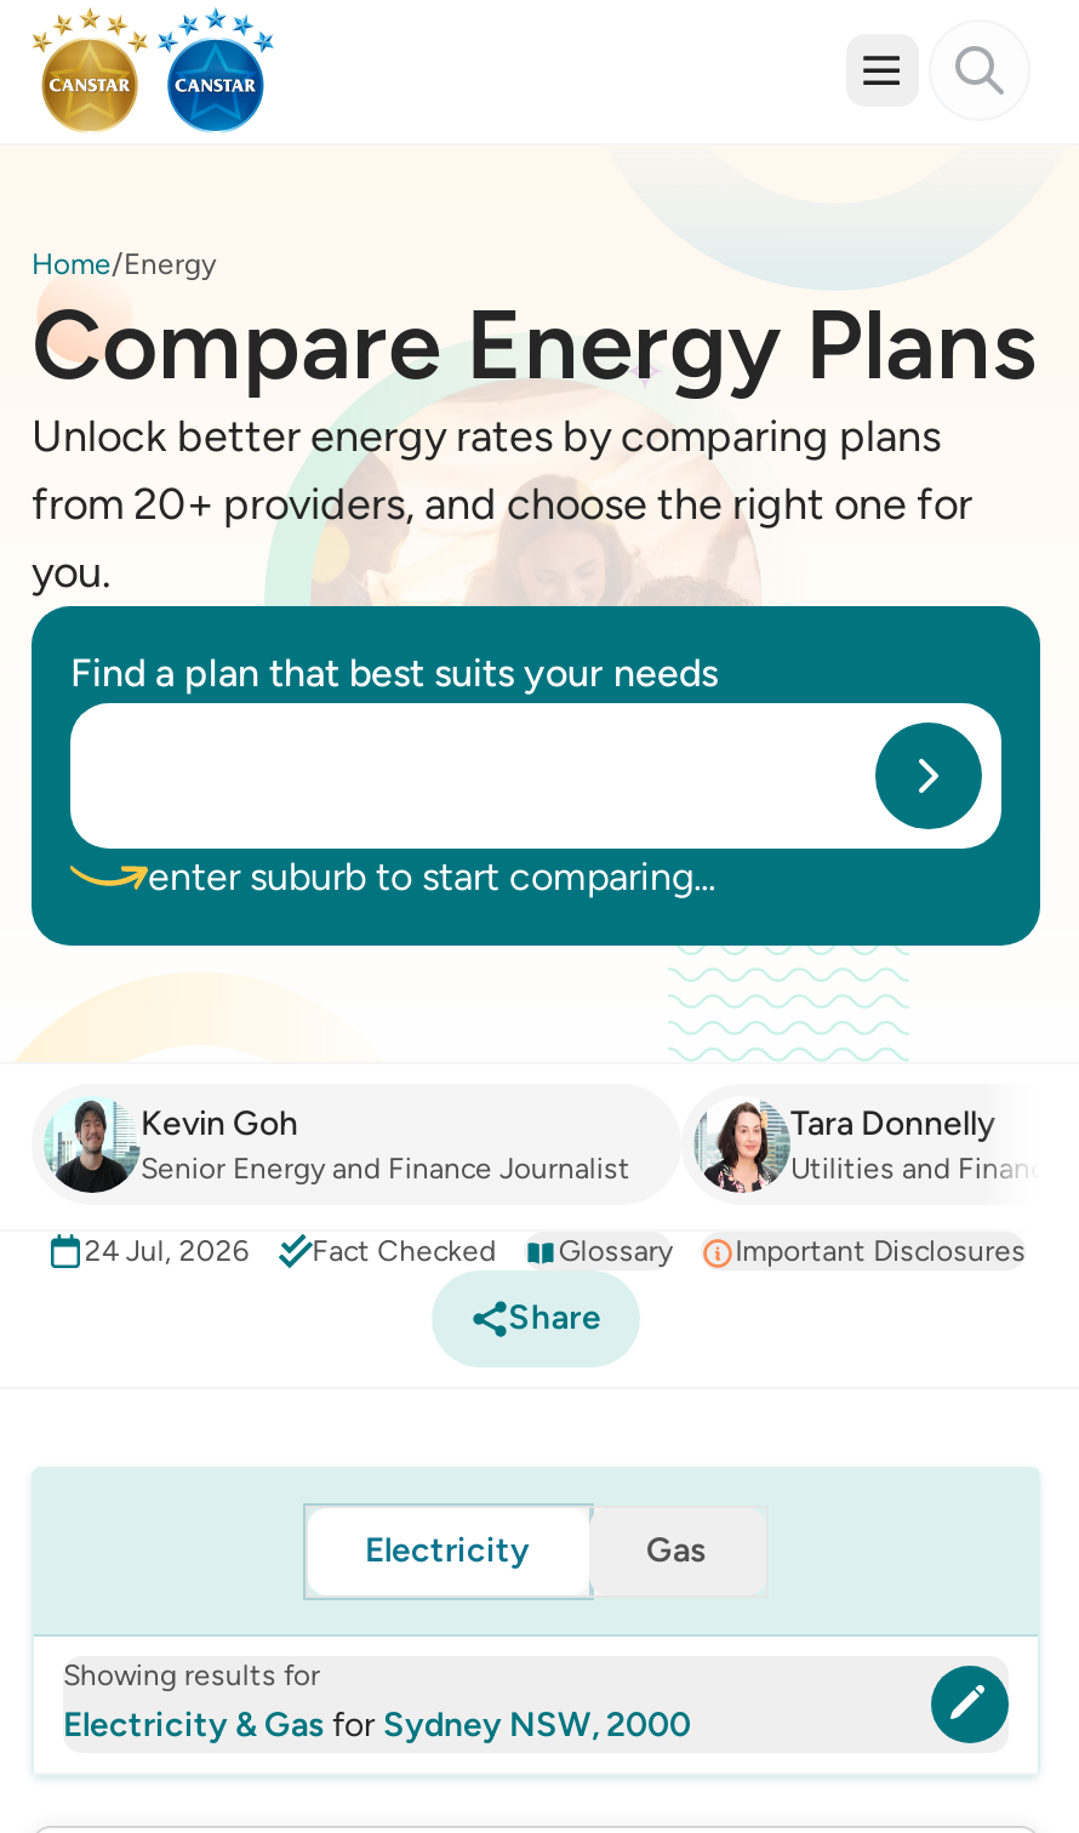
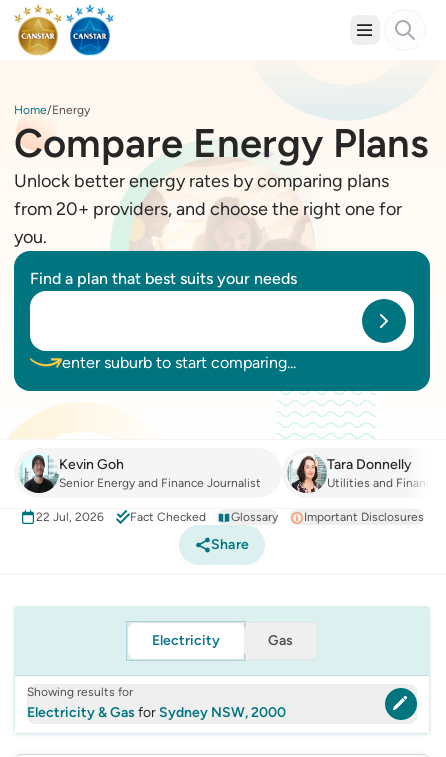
- 24 Jul, 2026 Fact Checked Glossary Important Disclosures
+ 22 Jul, 2026 Fact Checked Glossary Important Disclosures
